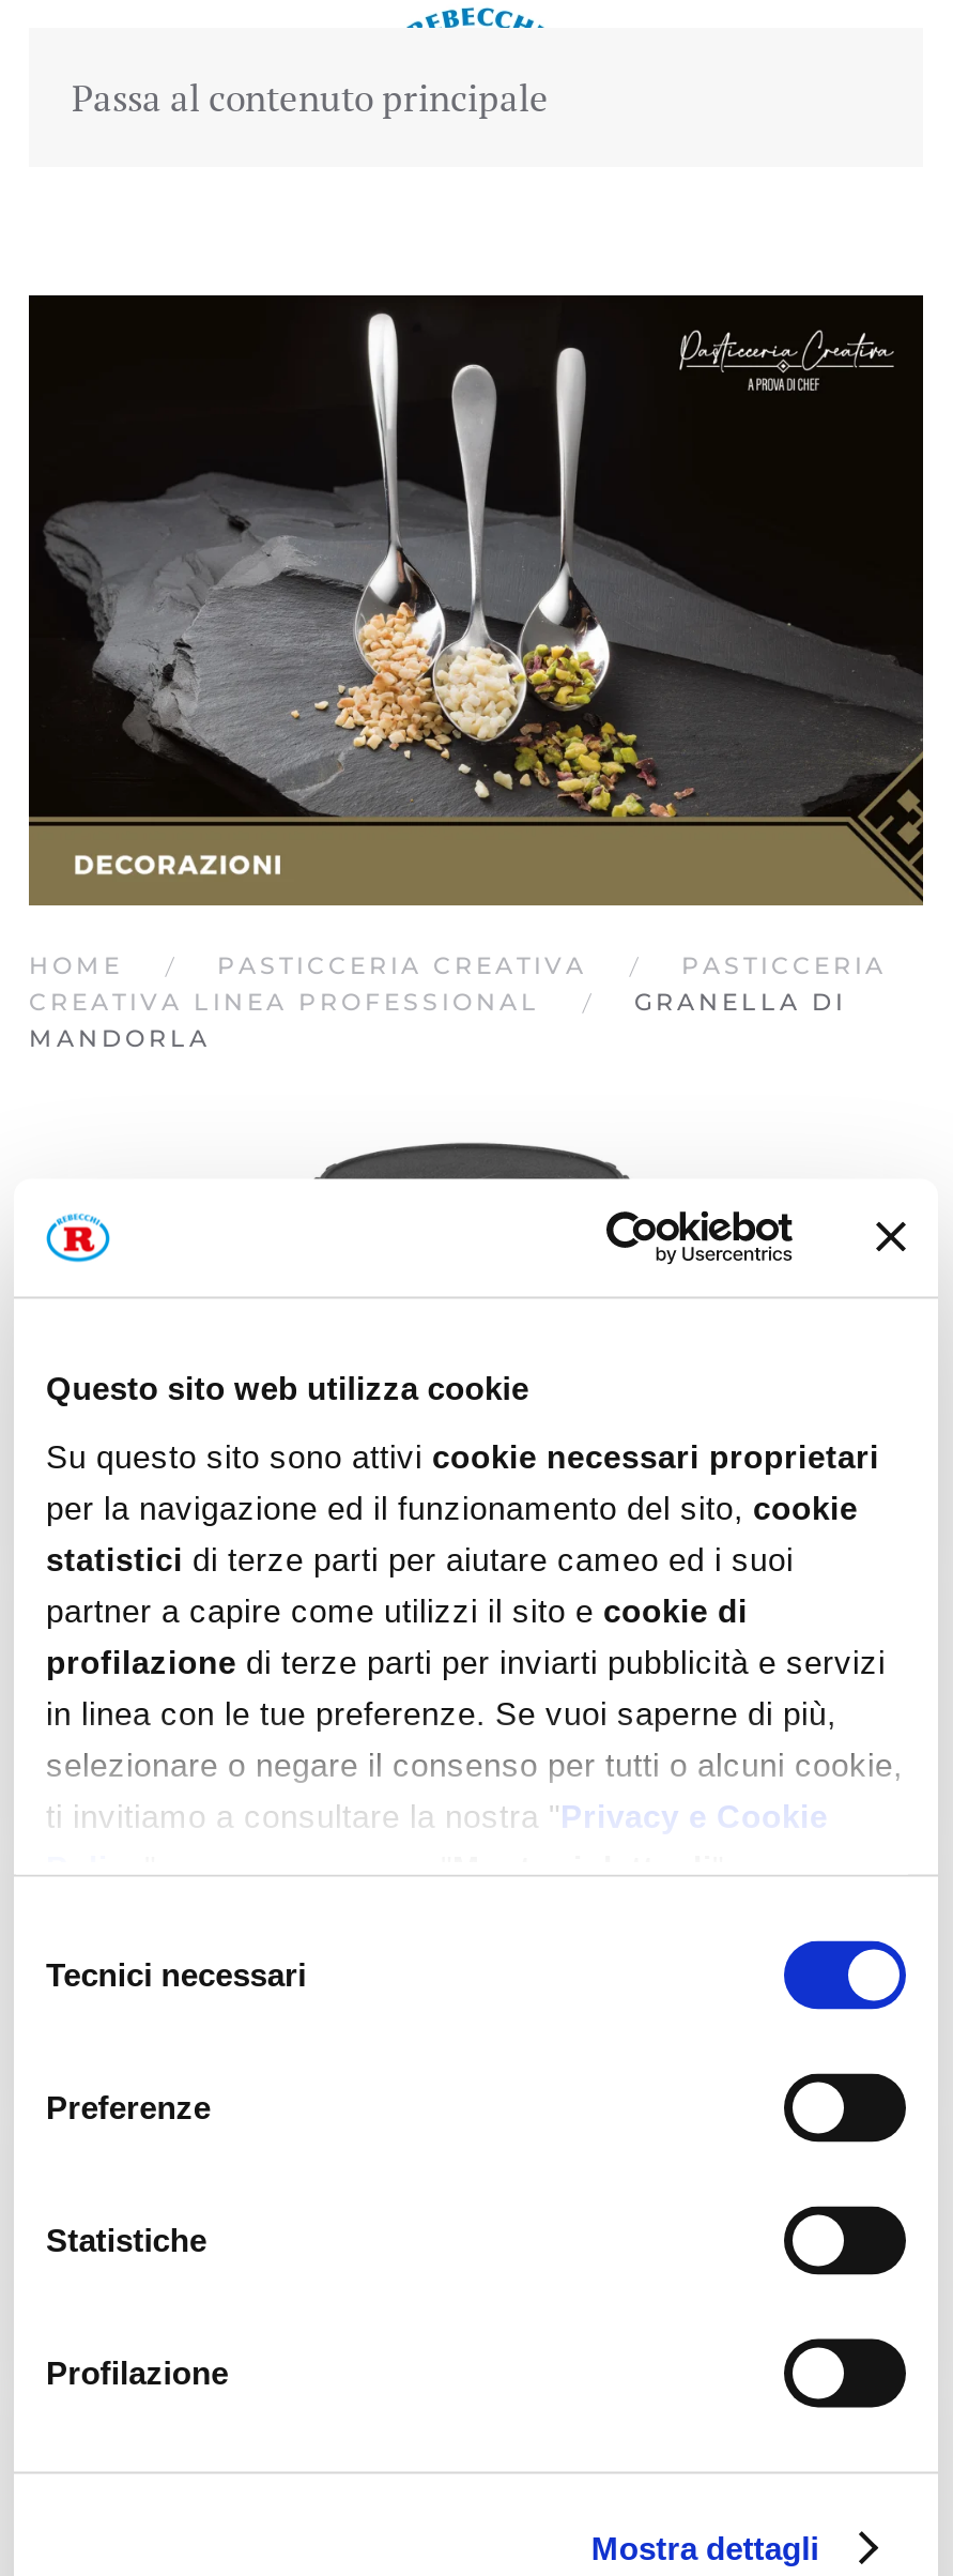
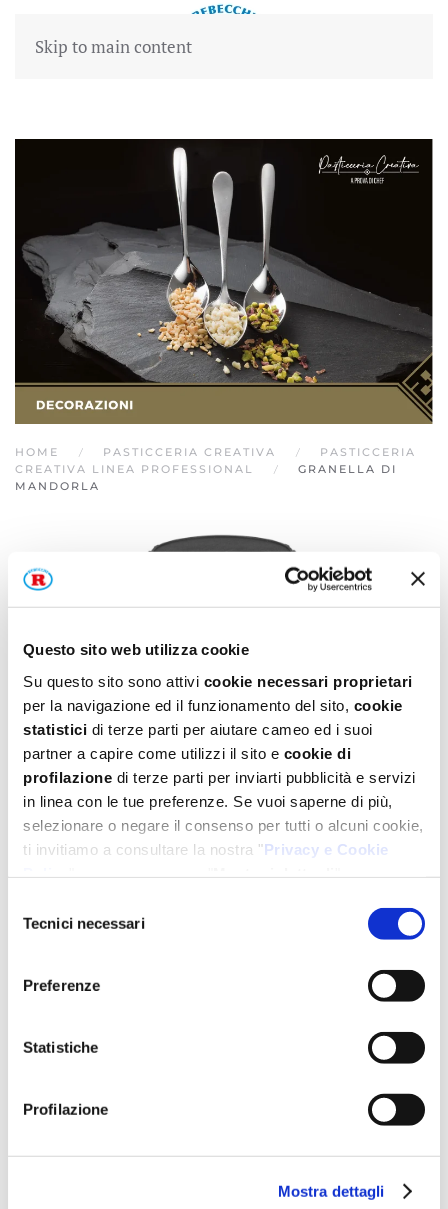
- Passa al contenuto principale
+ Skip to main content
